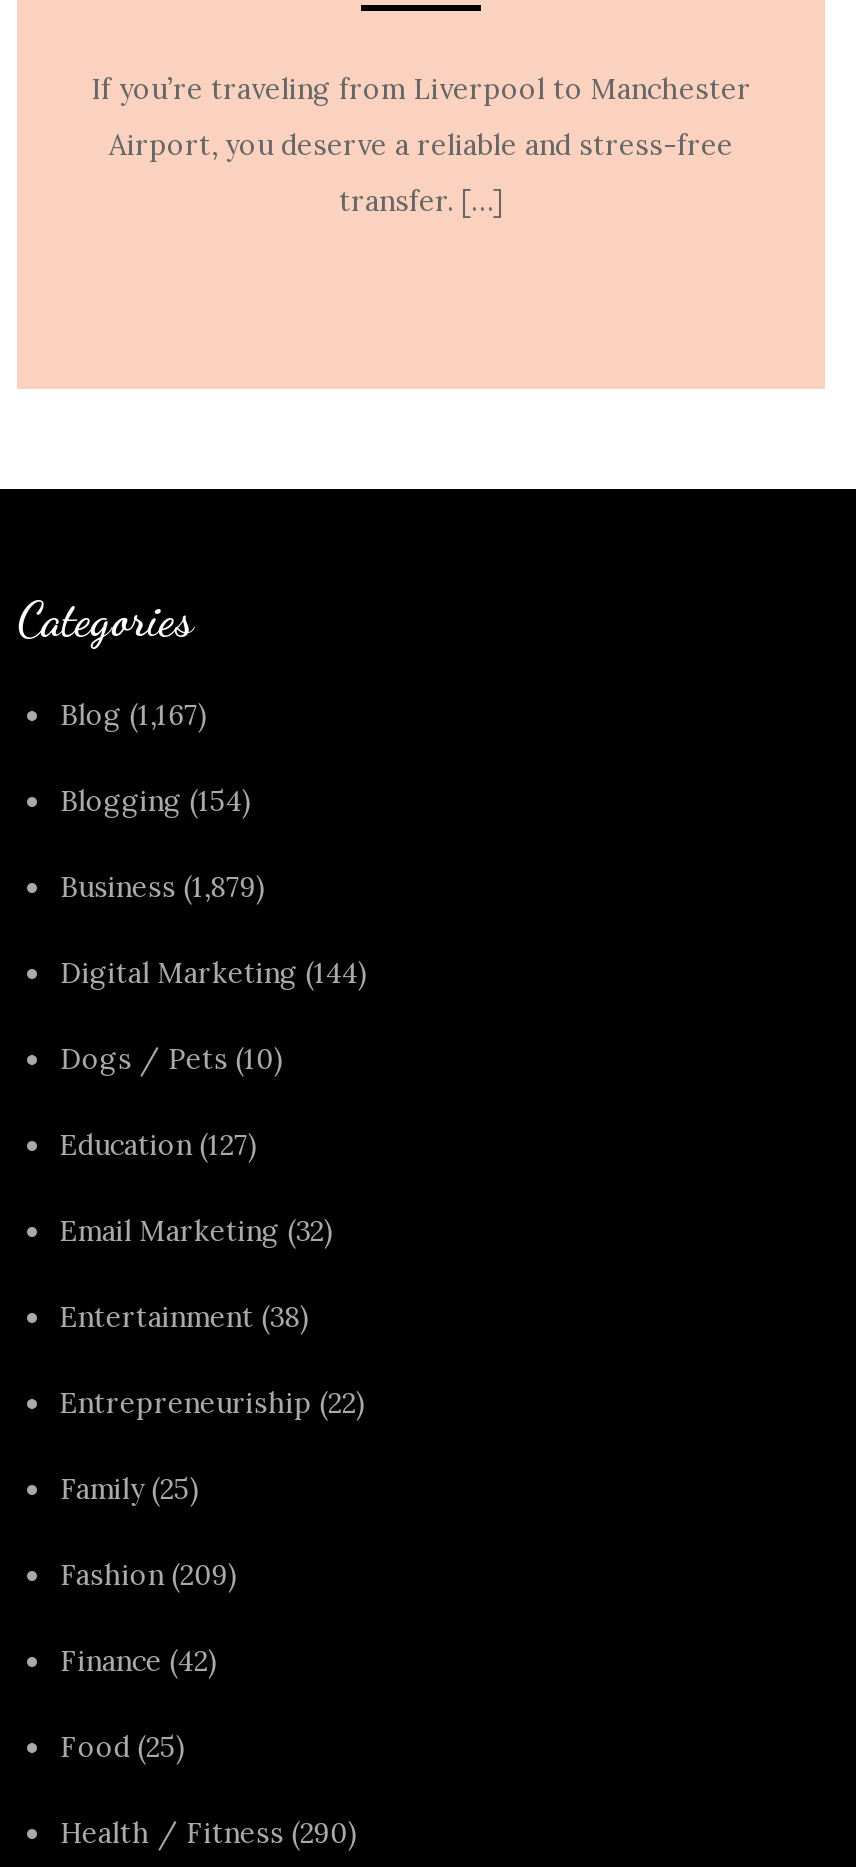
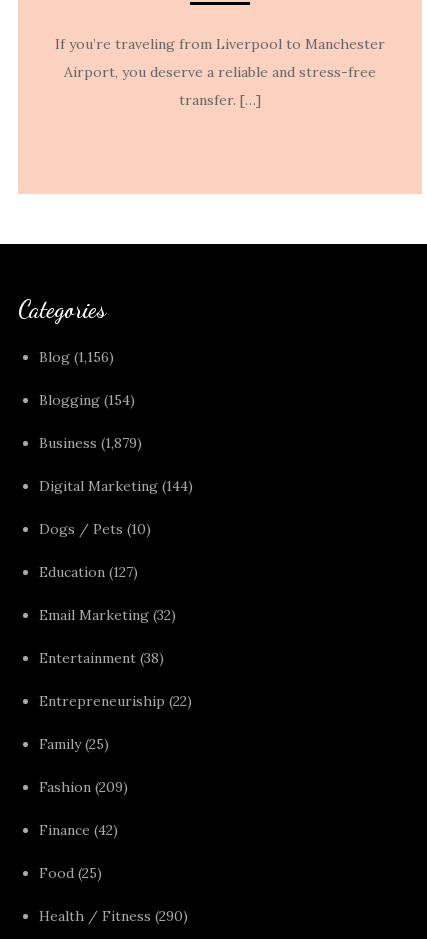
- Blog (1,167)
+ Blog (1,156)
